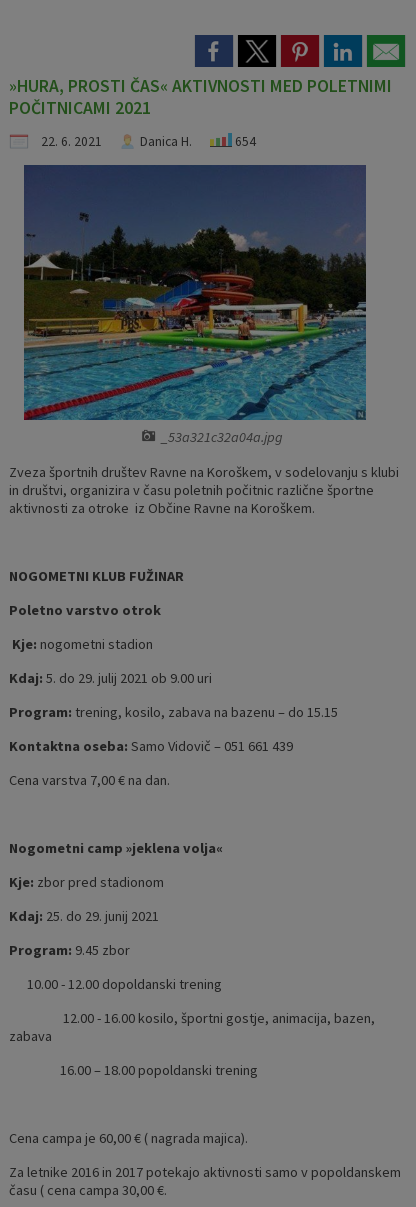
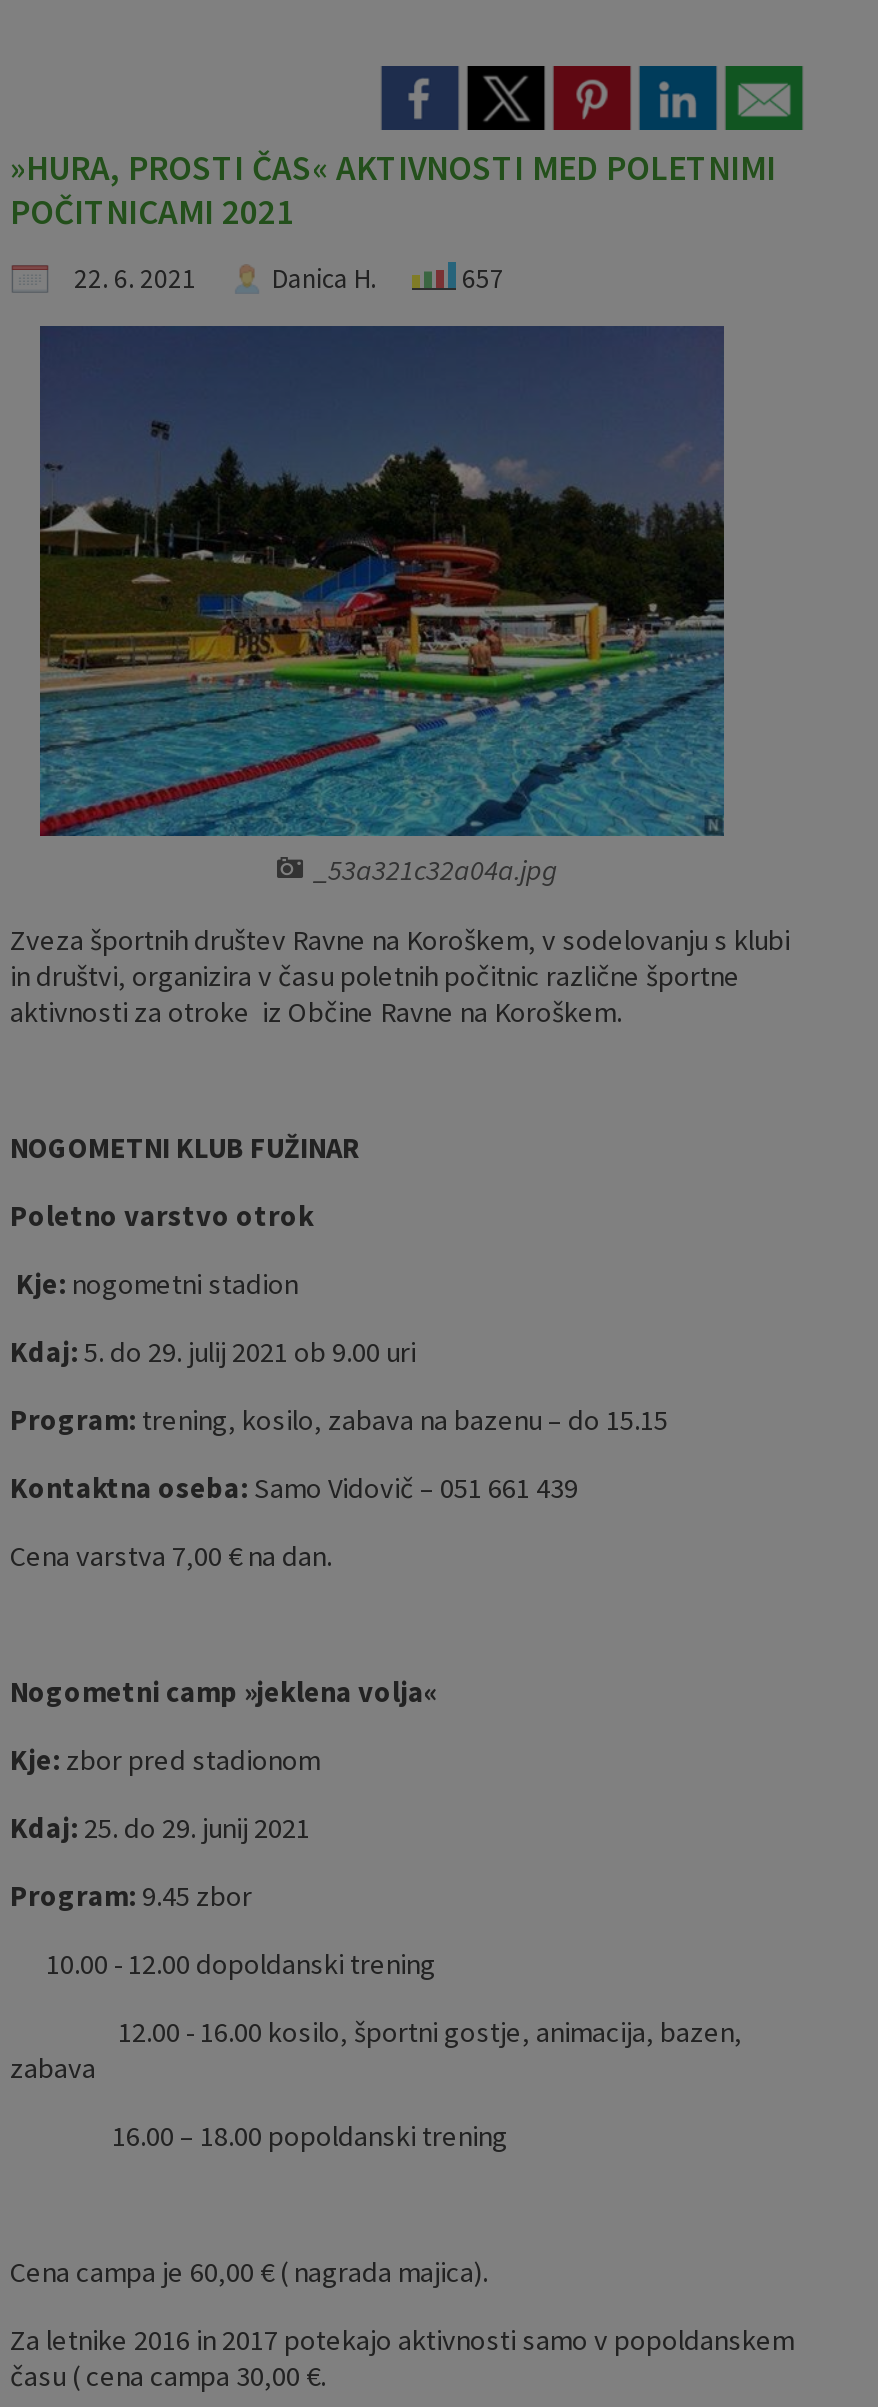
- 654
+ 657
